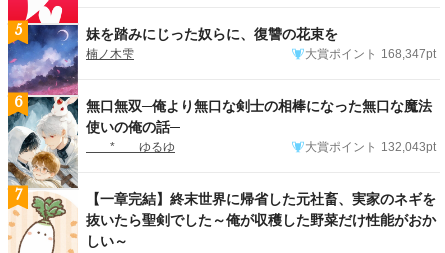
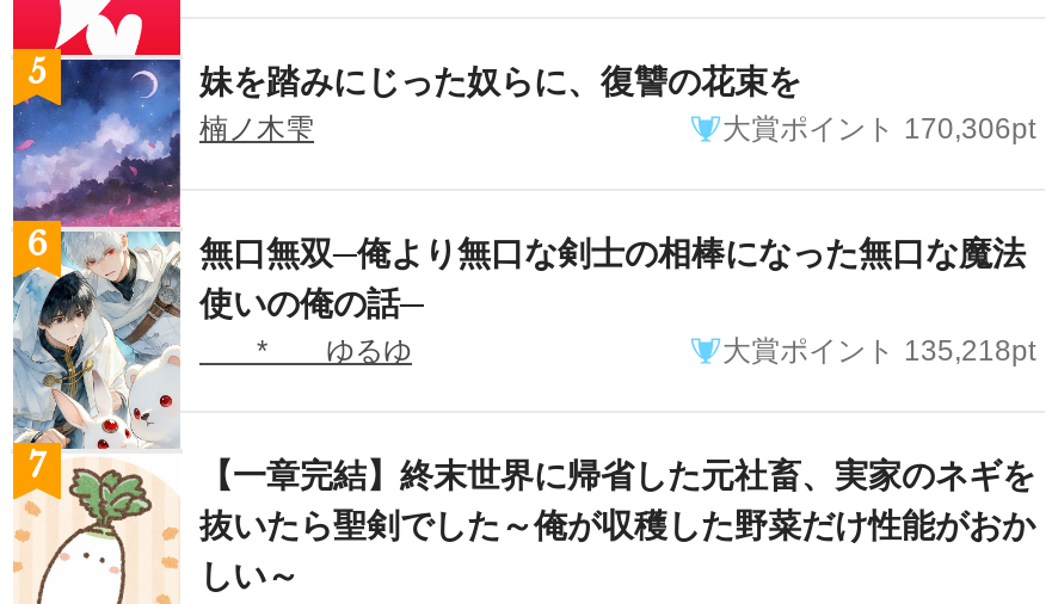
- 大賞ポイント 168,347pt
+ 大賞ポイント 170,306pt

- [image]
+ [image]

- 大賞ポイント 132,043pt
+ 大賞ポイント 135,218pt
